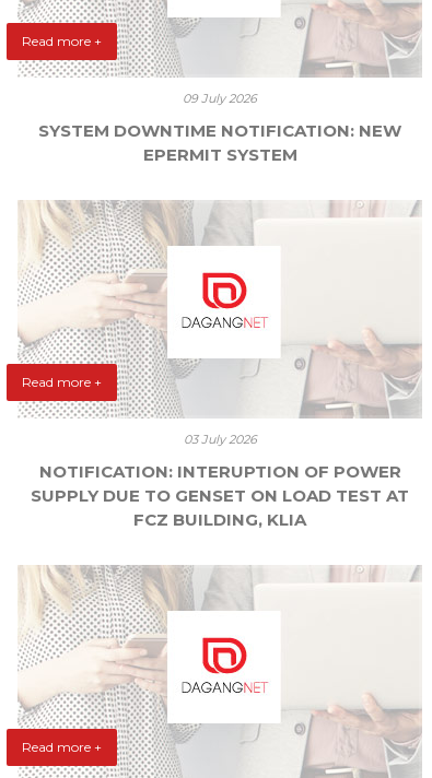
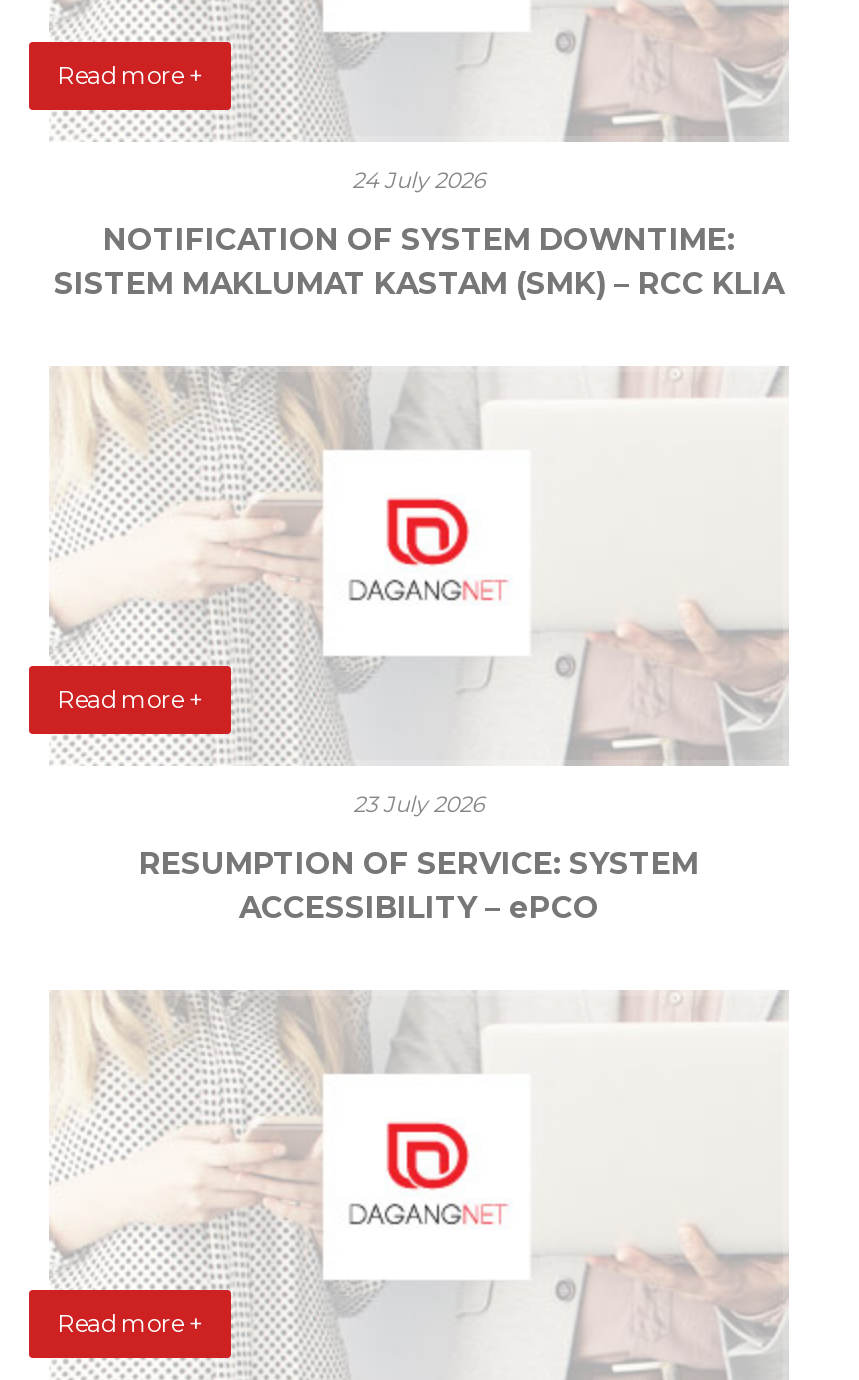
- 09 July 2026
+ 24 July 2026

- SYSTEM DOWNTIME NOTIFICATION: NEW
- EPERMIT SYSTEM
+ NOTIFICATION OF SYSTEM DOWNTIME:
+ SISTEM MAKLUMAT KASTAM (SMK) – RCC KLIA

- 03 July 2026
+ 23 July 2026

- NOTIFICATION: INTERUPTION OF POWER
- SUPPLY DUE TO GENSET ON LOAD TEST AT
- FCZ BUILDING, KLIA
+ RESUMPTION OF SERVICE: SYSTEM
+ ACCESSIBILITY – ePCO
